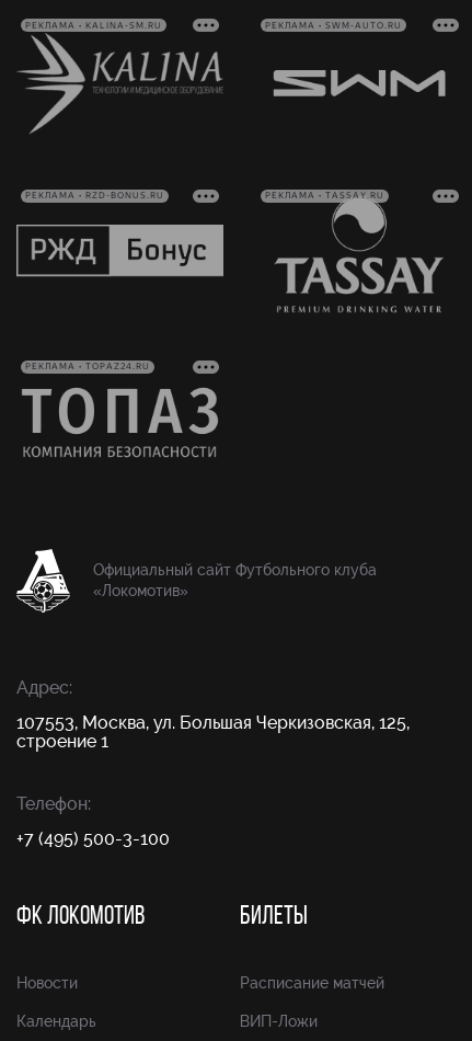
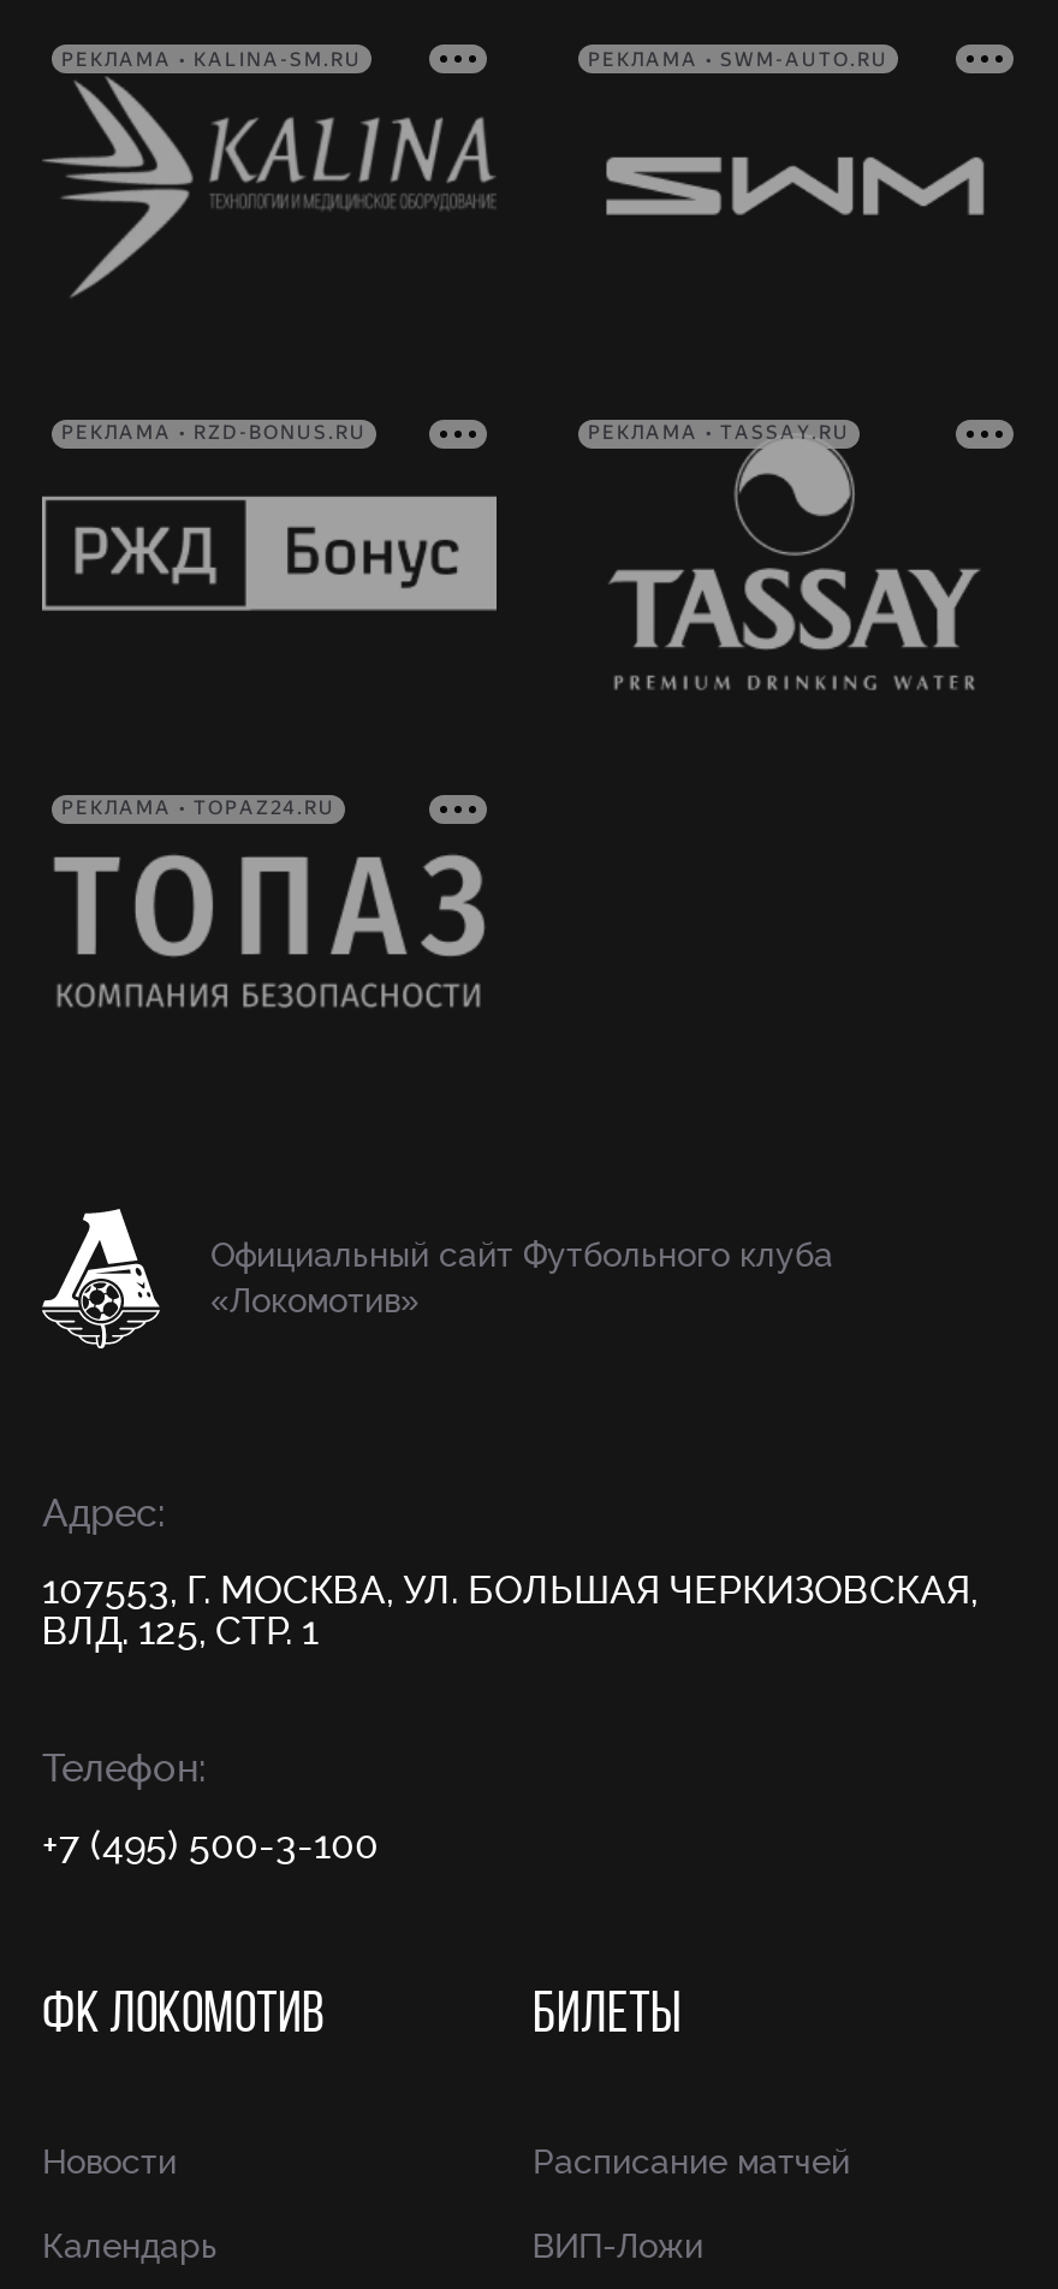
- 107553, Москва, ул. Большая Черкизовская, 125,
- строение 1
+ 107553, Г. МОСКВА, УЛ. БОЛЬШАЯ ЧЕРКИЗОВСКАЯ,
+ ВЛД. 125, СТР. 1
